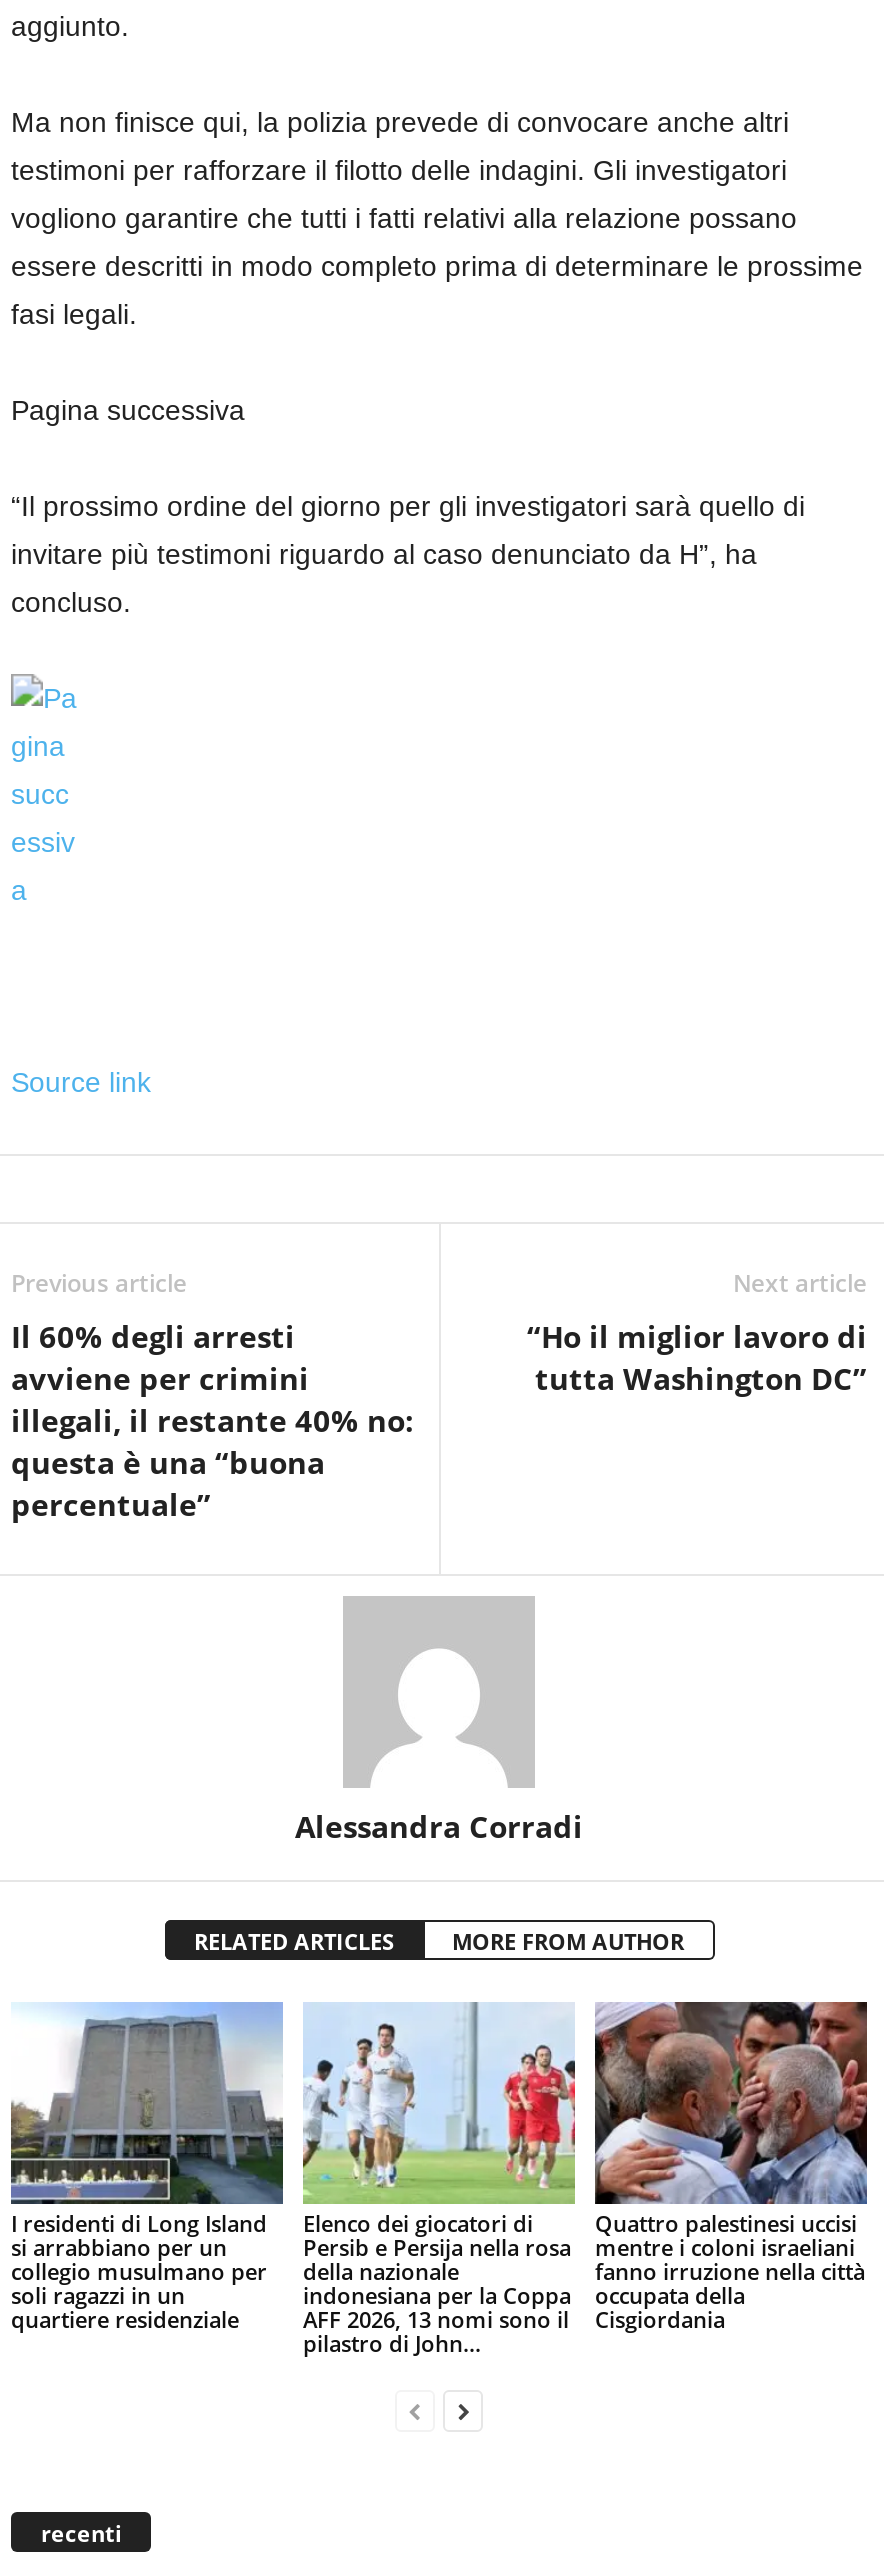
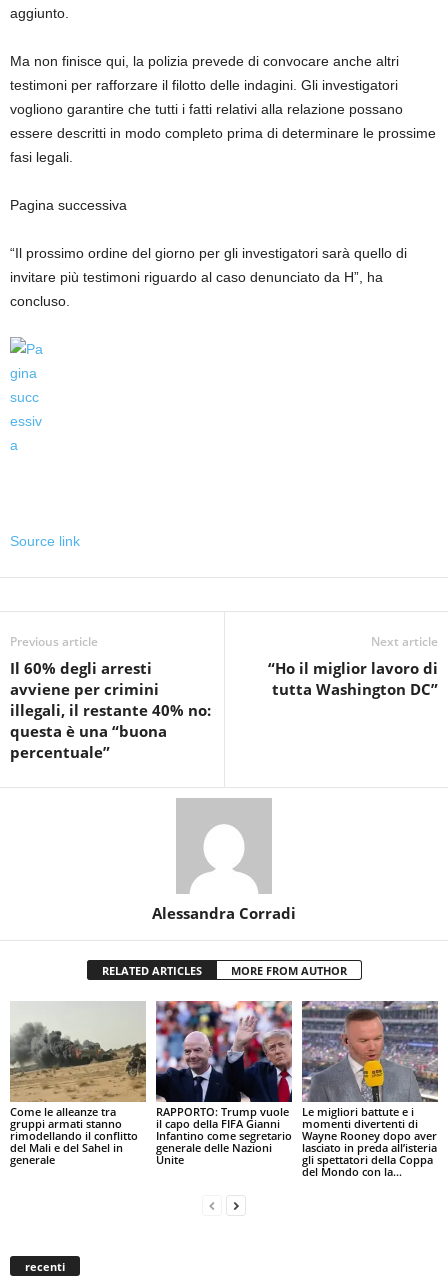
- [image]
- I residenti di Long Island
- si arrabbiano per un
- collegio musulmano per
- soli ragazzi in un
- quartiere residenziale
+ [image]
+ Come le alleanze tra
+ gruppi armati stanno
+ rimodellando il conflitto
+ del Mali e del Sahel in
+ generale

- [image]
- Elenco dei giocatori di
- Persib e Persija nella rosa
- della nazionale
- indonesiana per la Coppa
- AFF 2026, 13 nomi sono il
- pilastro di John...
+ [image]
+ RAPPORTO: Trump vuole
+ il capo della FIFA Gianni
+ Infantino come segretario
+ generale delle Nazioni
+ Unite

- [image]
- Quattro palestinesi uccisi
- mentre i coloni israeliani
- fanno irruzione nella città
- occupata della
- Cisgiordania
+ [image]
+ Le migliori battute e i
+ momenti divertenti di
+ Wayne Rooney dopo aver
+ lasciato in preda all’isteria
+ gli spettatori della Coppa
+ del Mondo con la...
